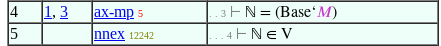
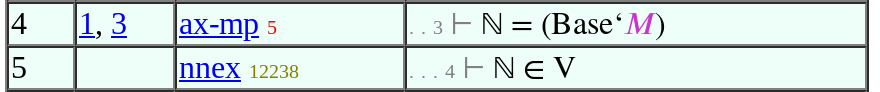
- nnex 12242
+ nnex 12238
